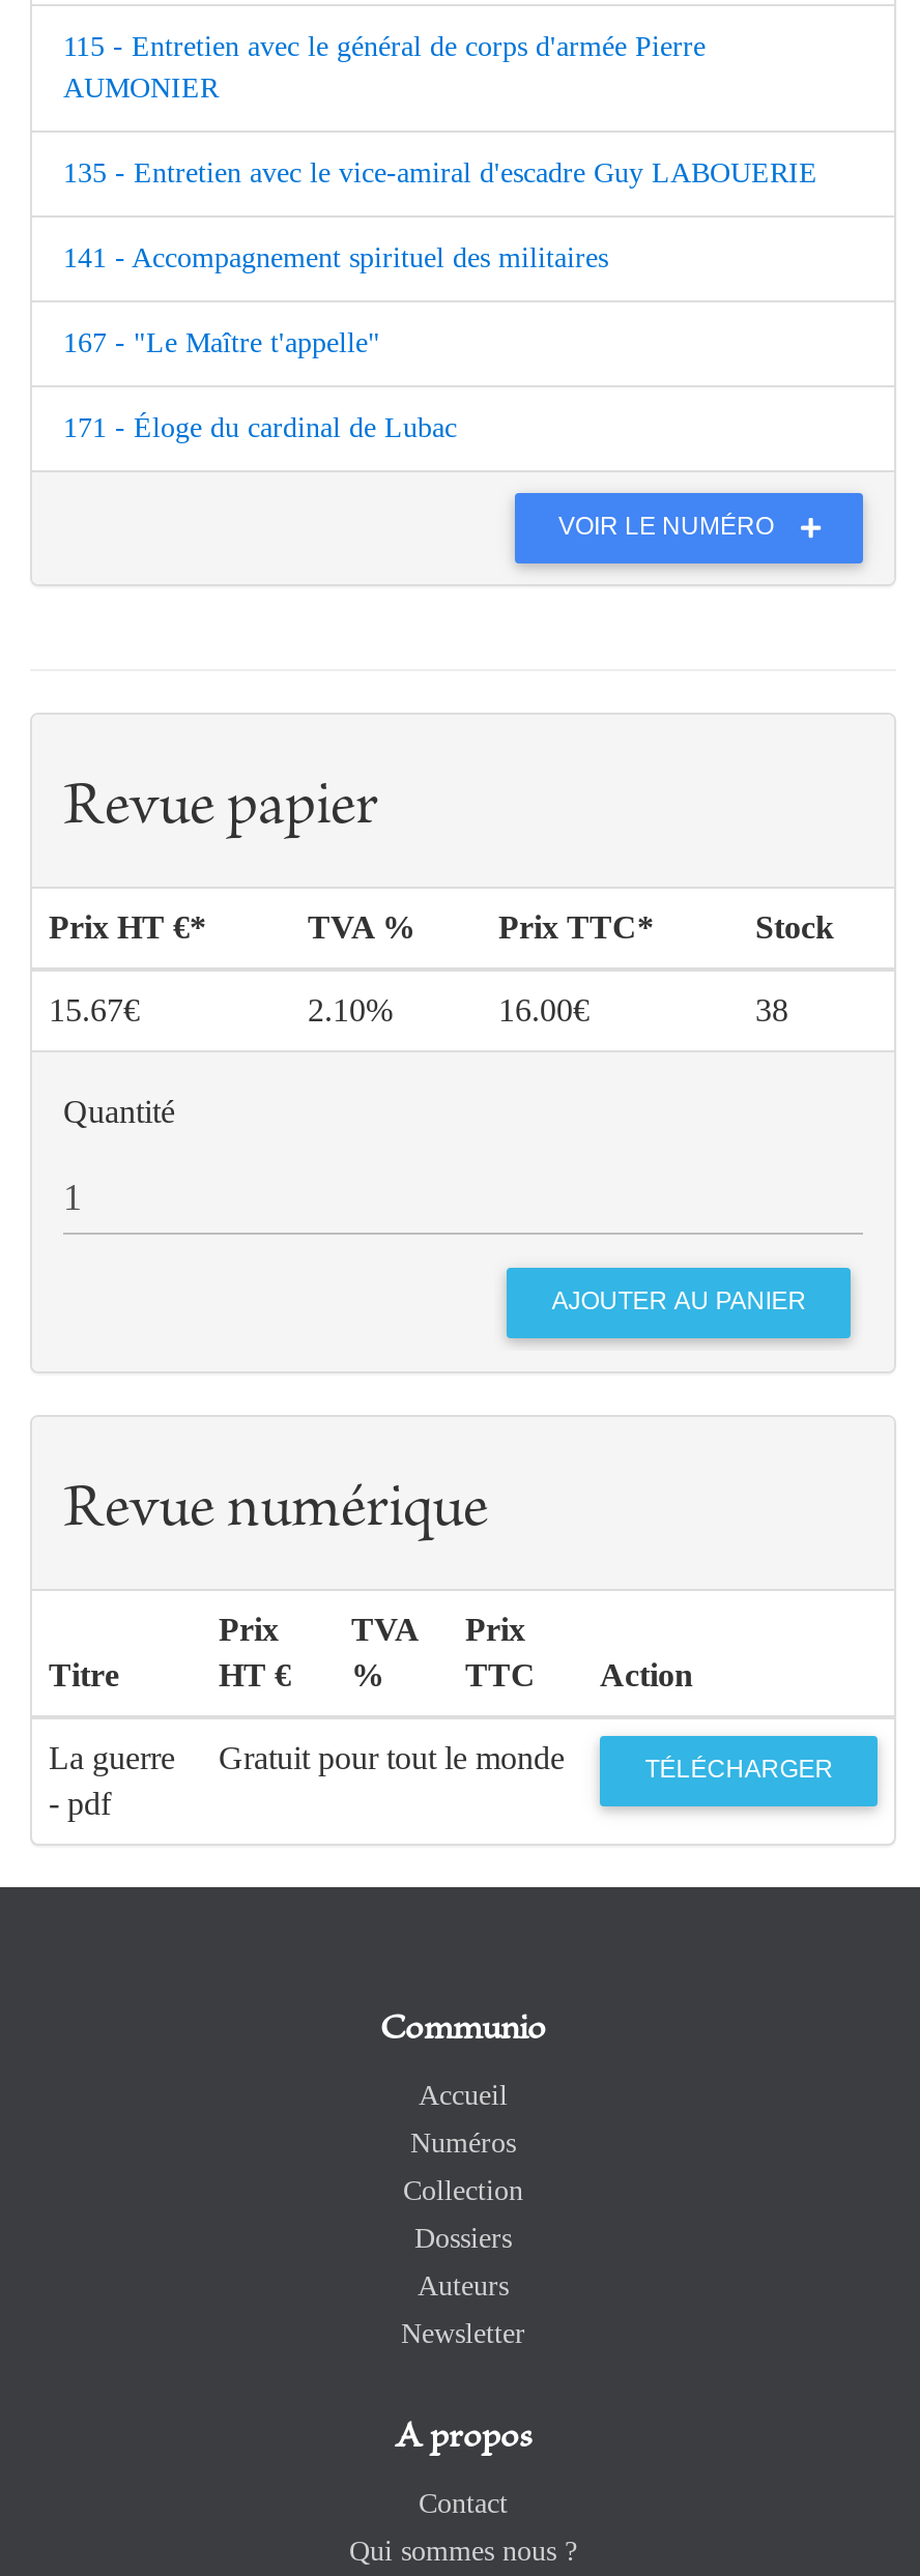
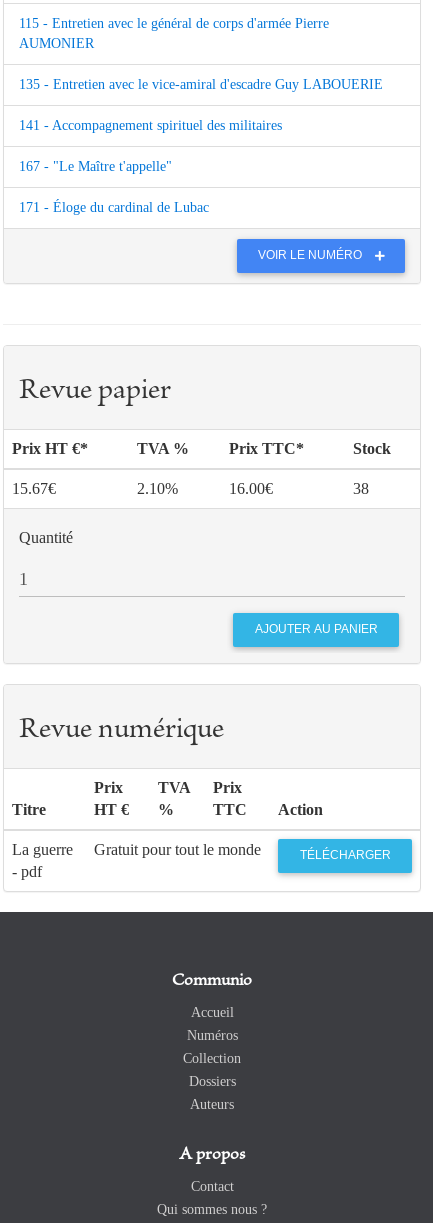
- Newsletter
